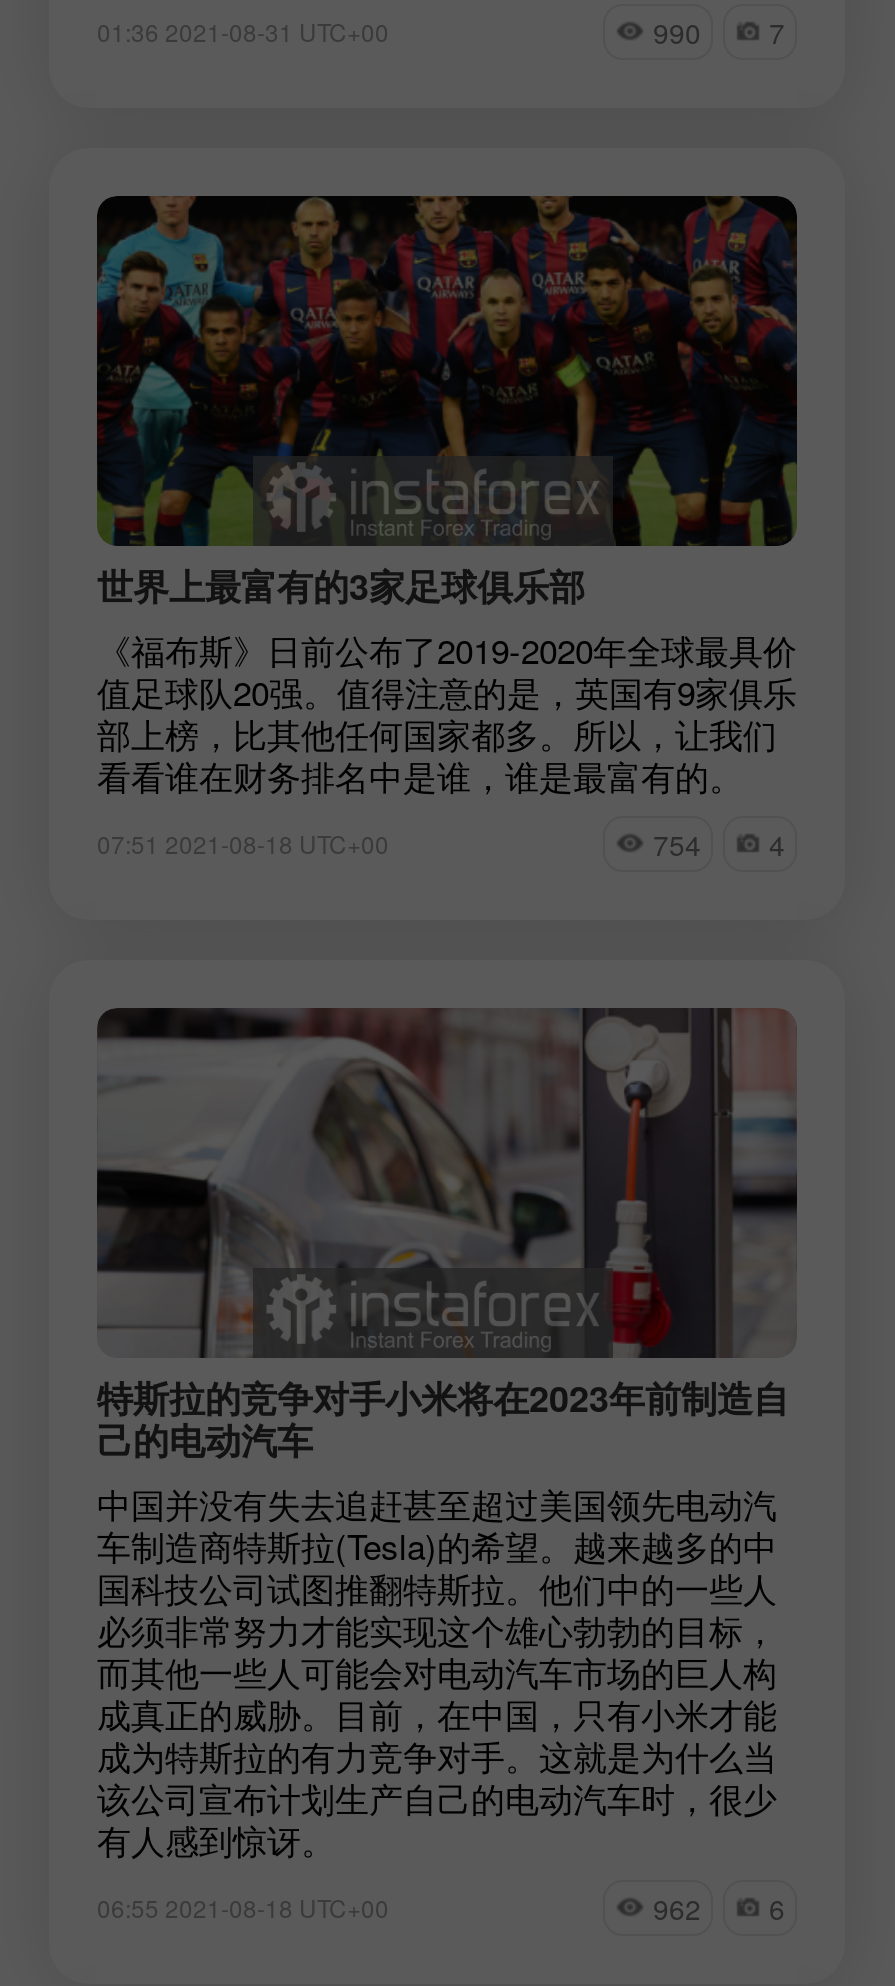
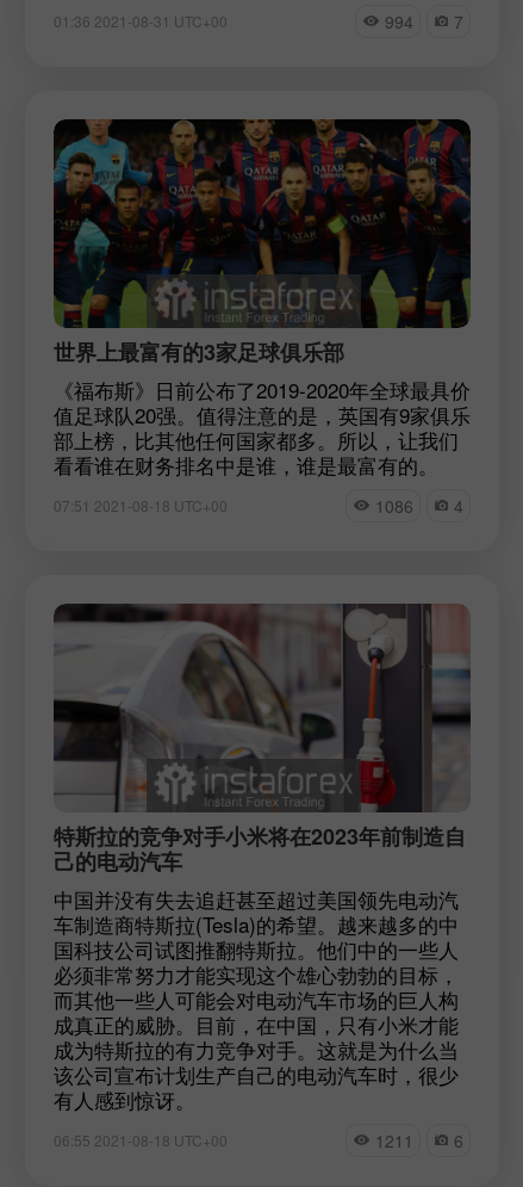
- 990 7
+ 994 7

- 754 4
+ 1086 4

- 962 6
+ 1211 6
